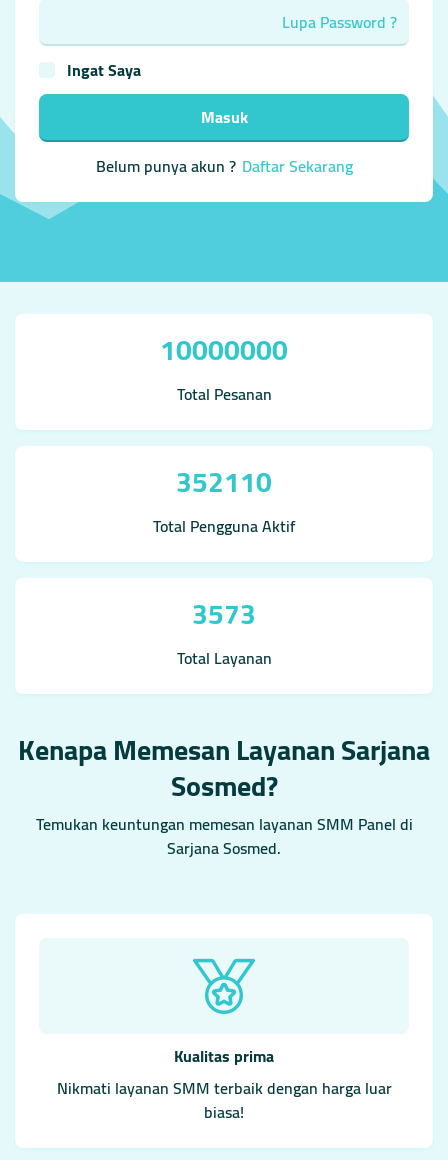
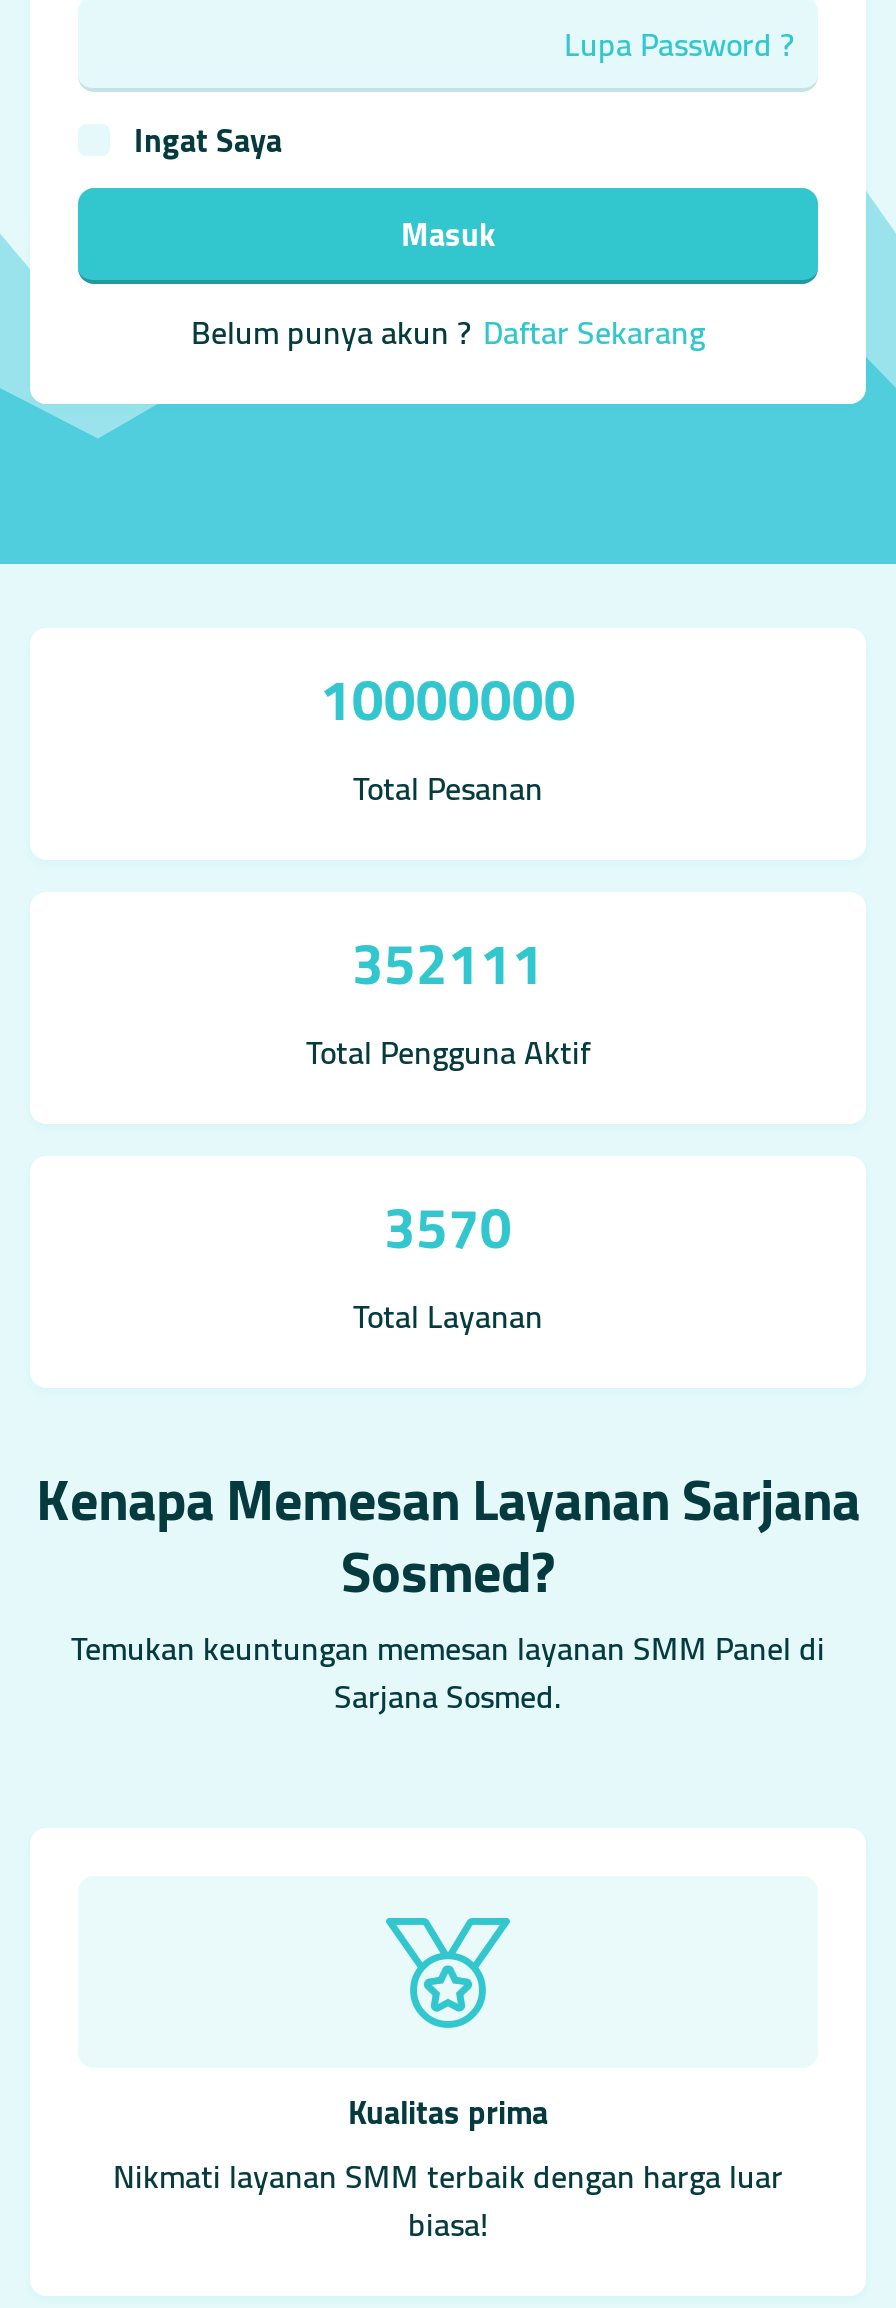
- 352110
+ 352111

- 3573
+ 3570
